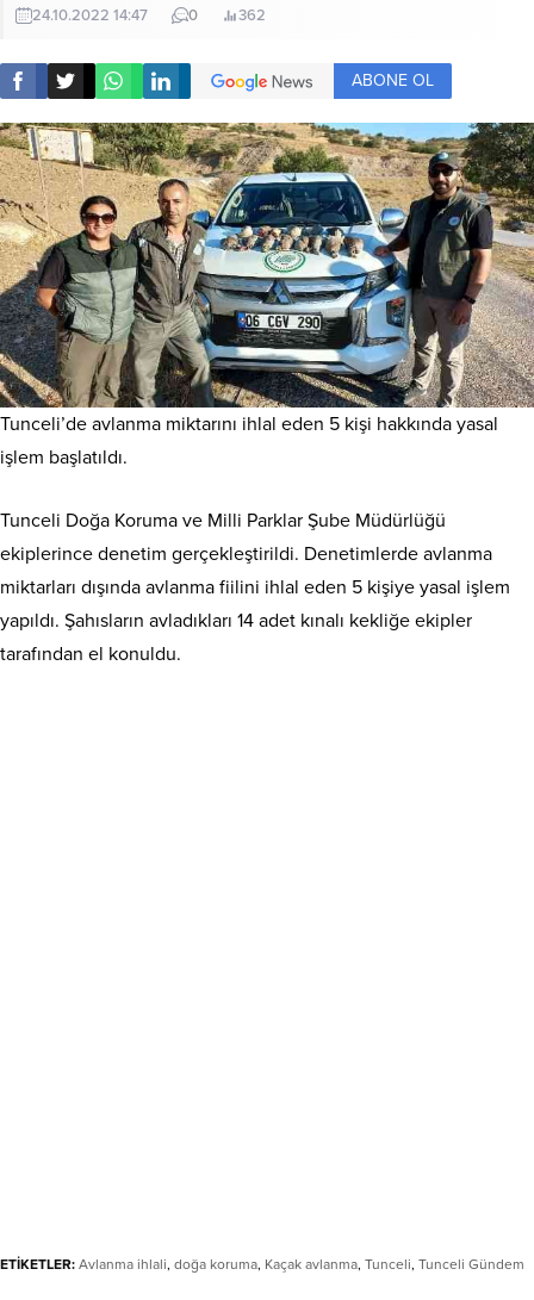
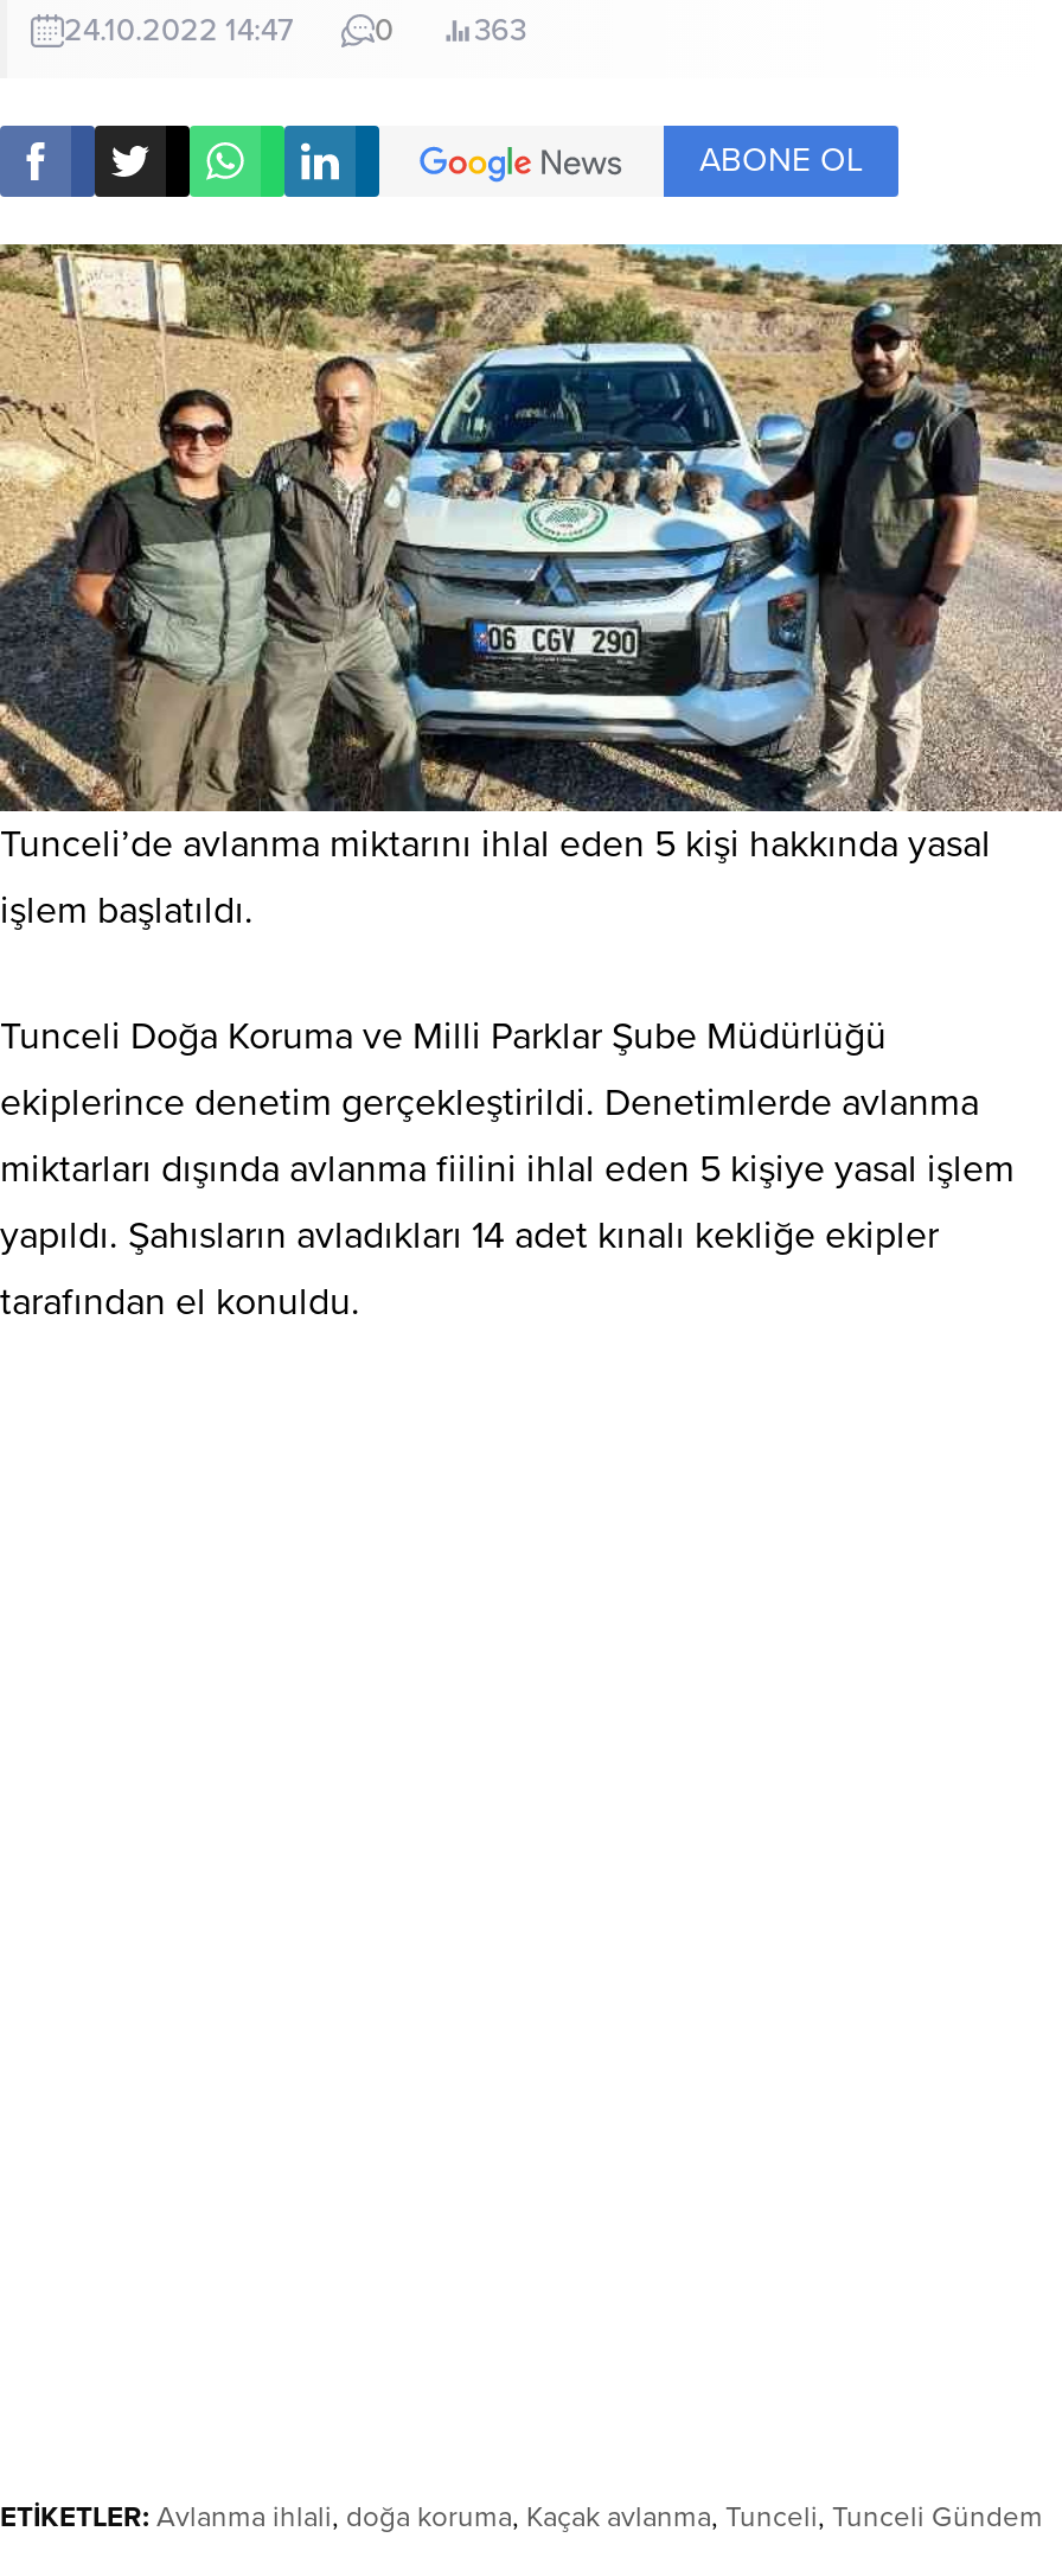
- 362
+ 363
